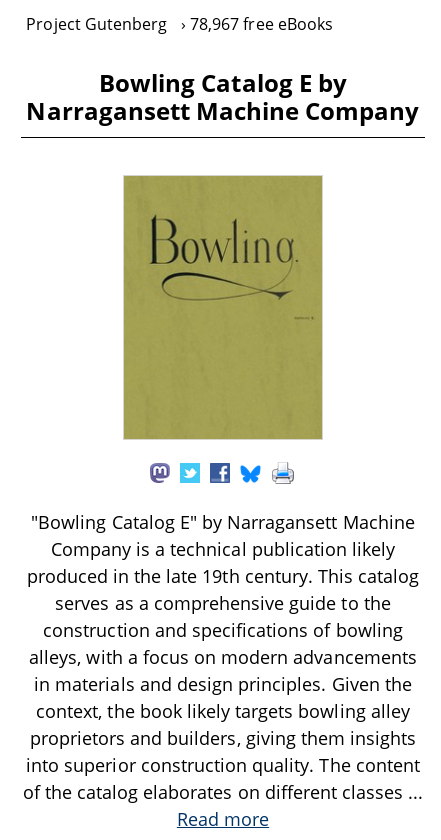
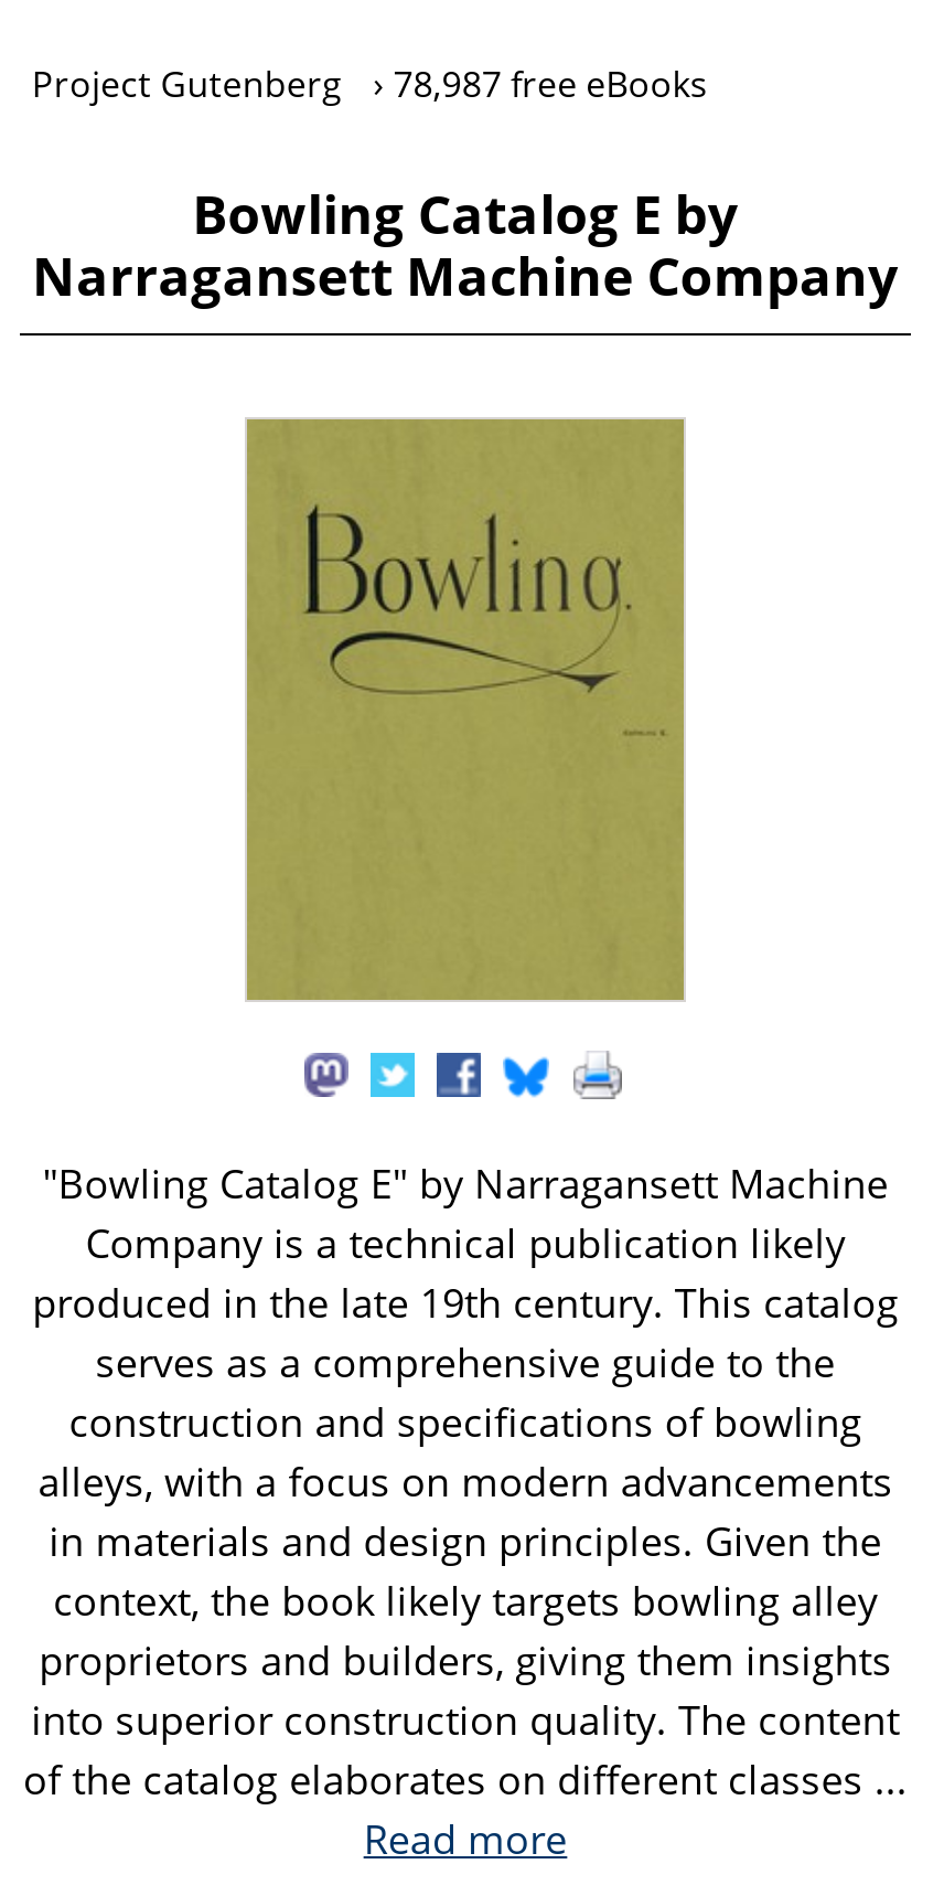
- Project Gutenberg 78,967 free eBooks
+ Project Gutenberg 78,987 free eBooks
